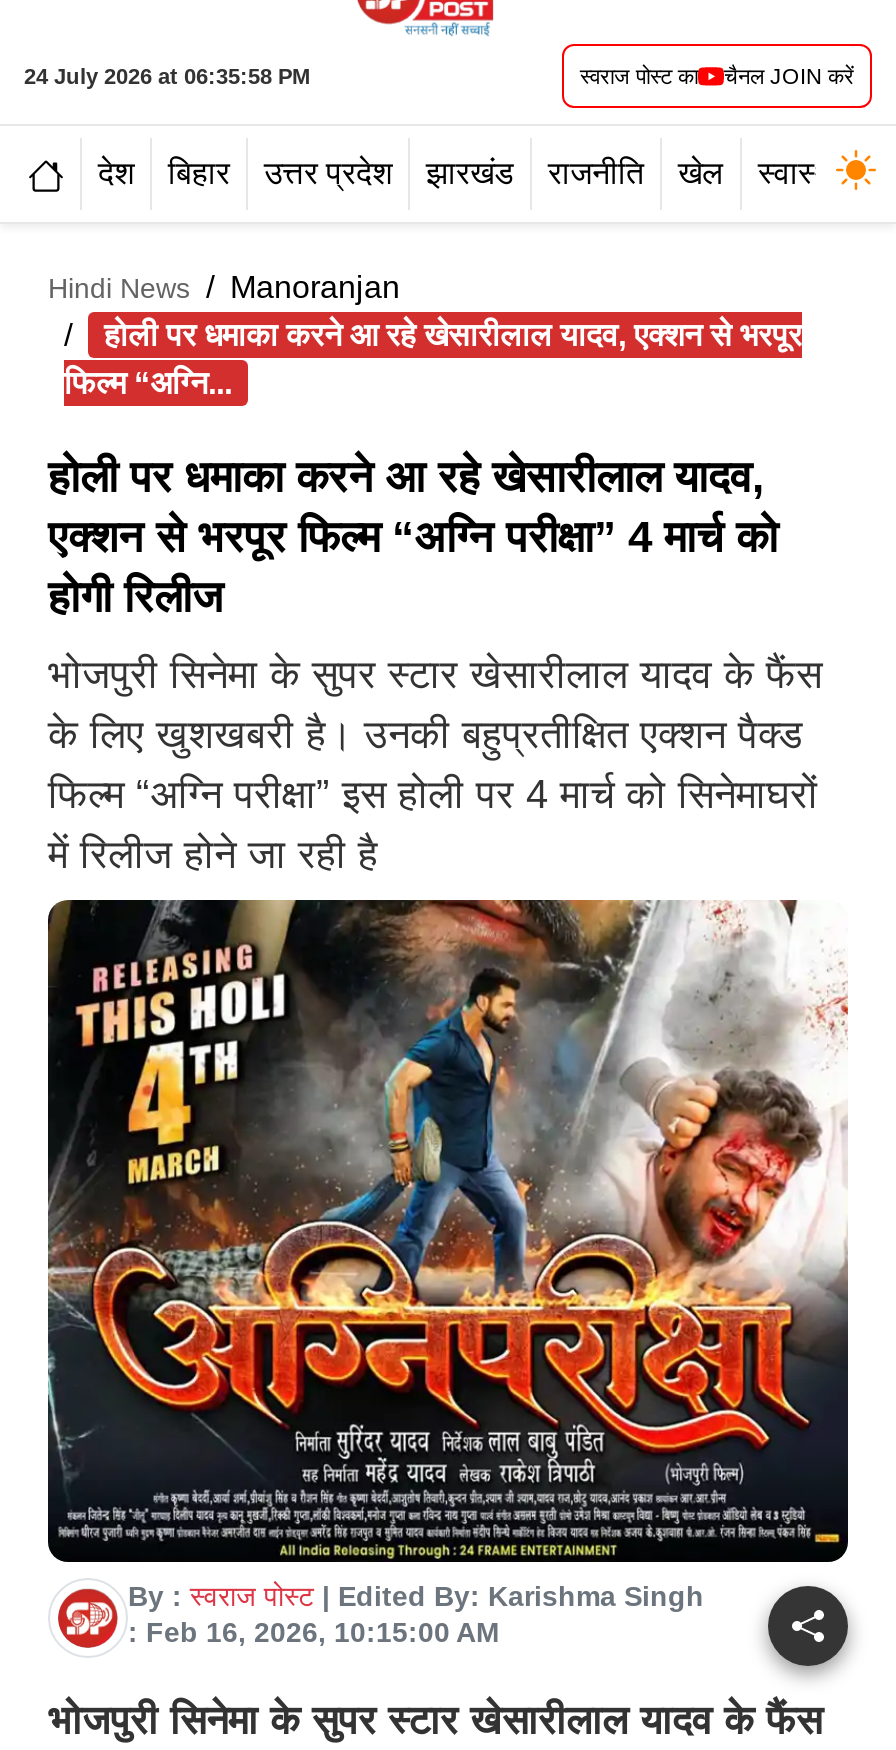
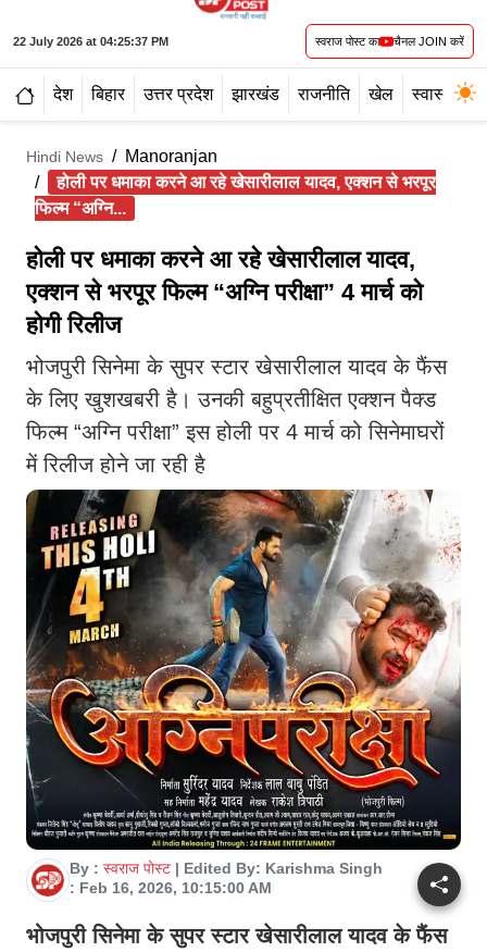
- 24 July 2026 at 06:35:58 PM
+ 22 July 2026 at 04:25:37 PM
